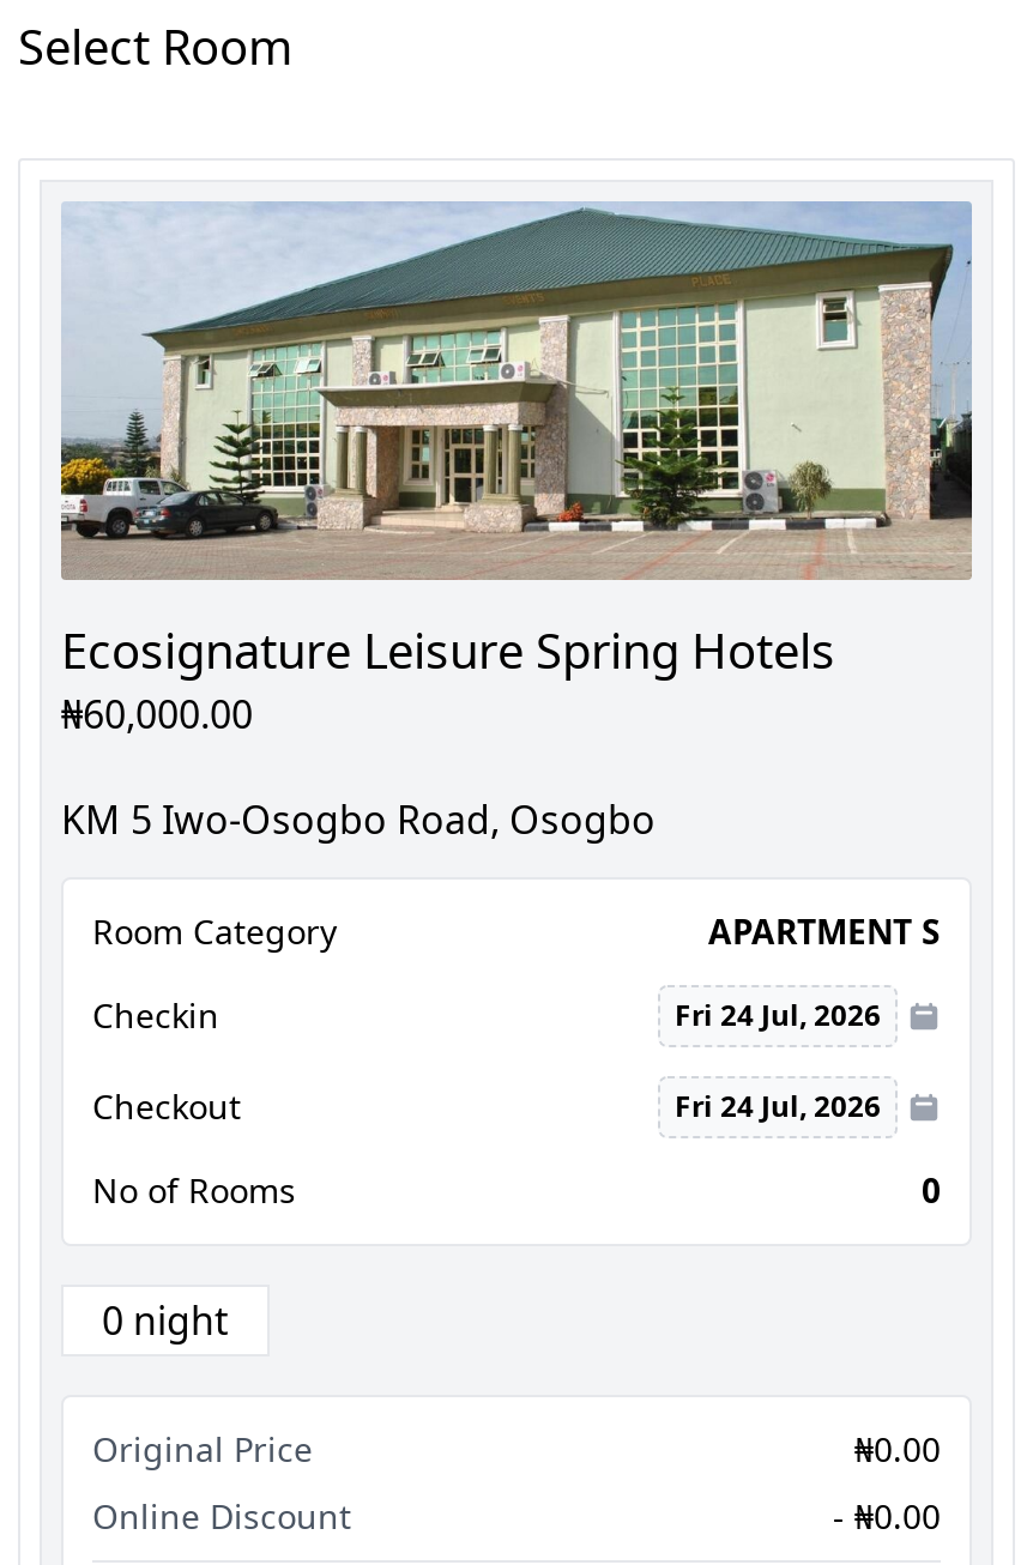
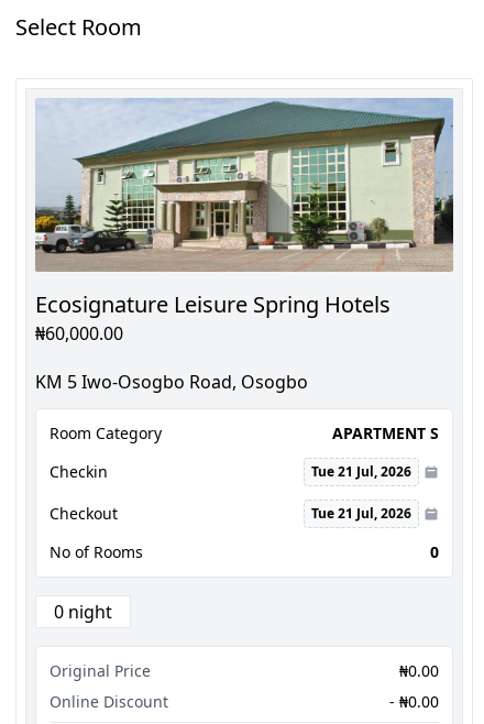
- Fri 24 Jul, 2026
+ Tue 21 Jul, 2026

- Fri 24 Jul, 2026
+ Tue 21 Jul, 2026
